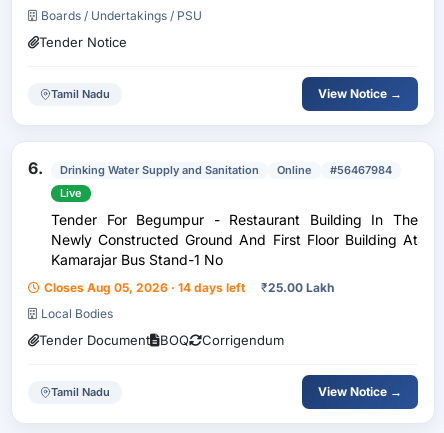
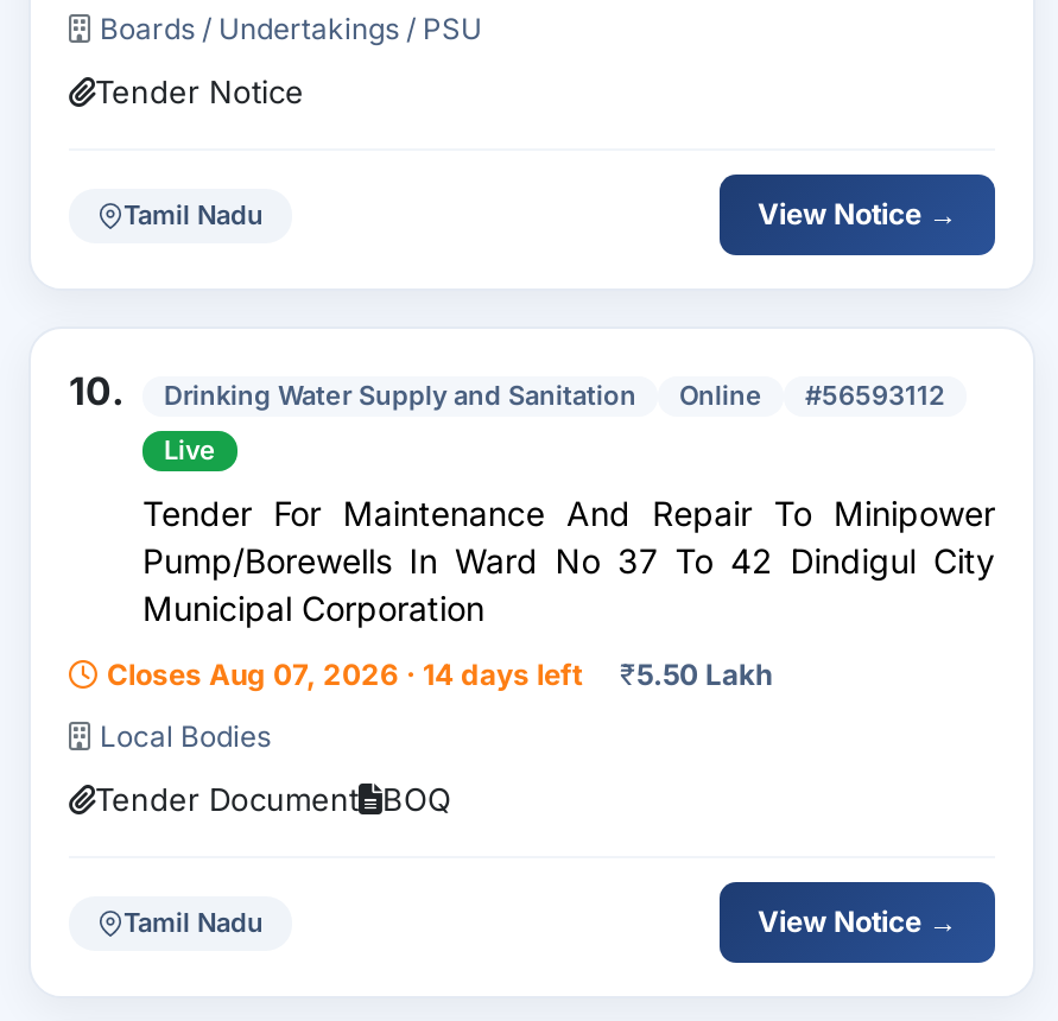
- 6.
+ 10.

- #56467984
+ #56593112

- Tender For Begumpur - Restaurant Building In The
- Newly Constructed Ground And First Floor Building At
- Kamarajar Bus Stand-1 No
+ Tender For Maintenance And Repair To Minipower
+ Pump/Borewells In Ward No 37 To 42 Dindigul City
+ Municipal Corporation

- Closes Aug 05, 2026 · 14 days left
- ₹25.00 Lakh
+ Closes Aug 07, 2026 · 14 days left
+ ₹5.50 Lakh

- Corrigendum
